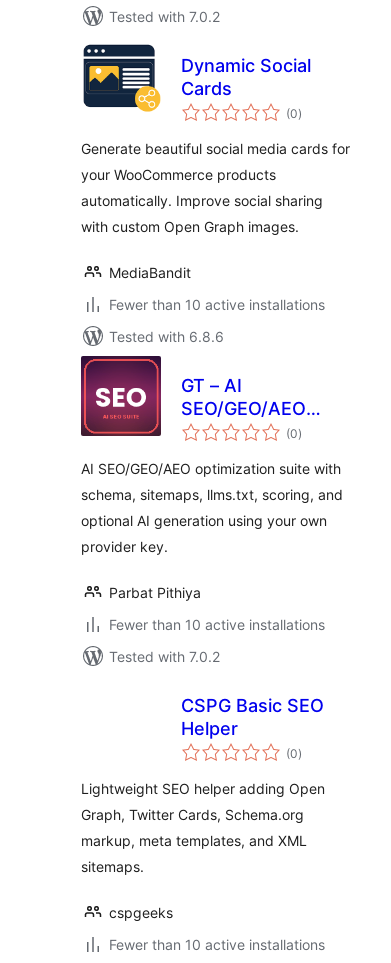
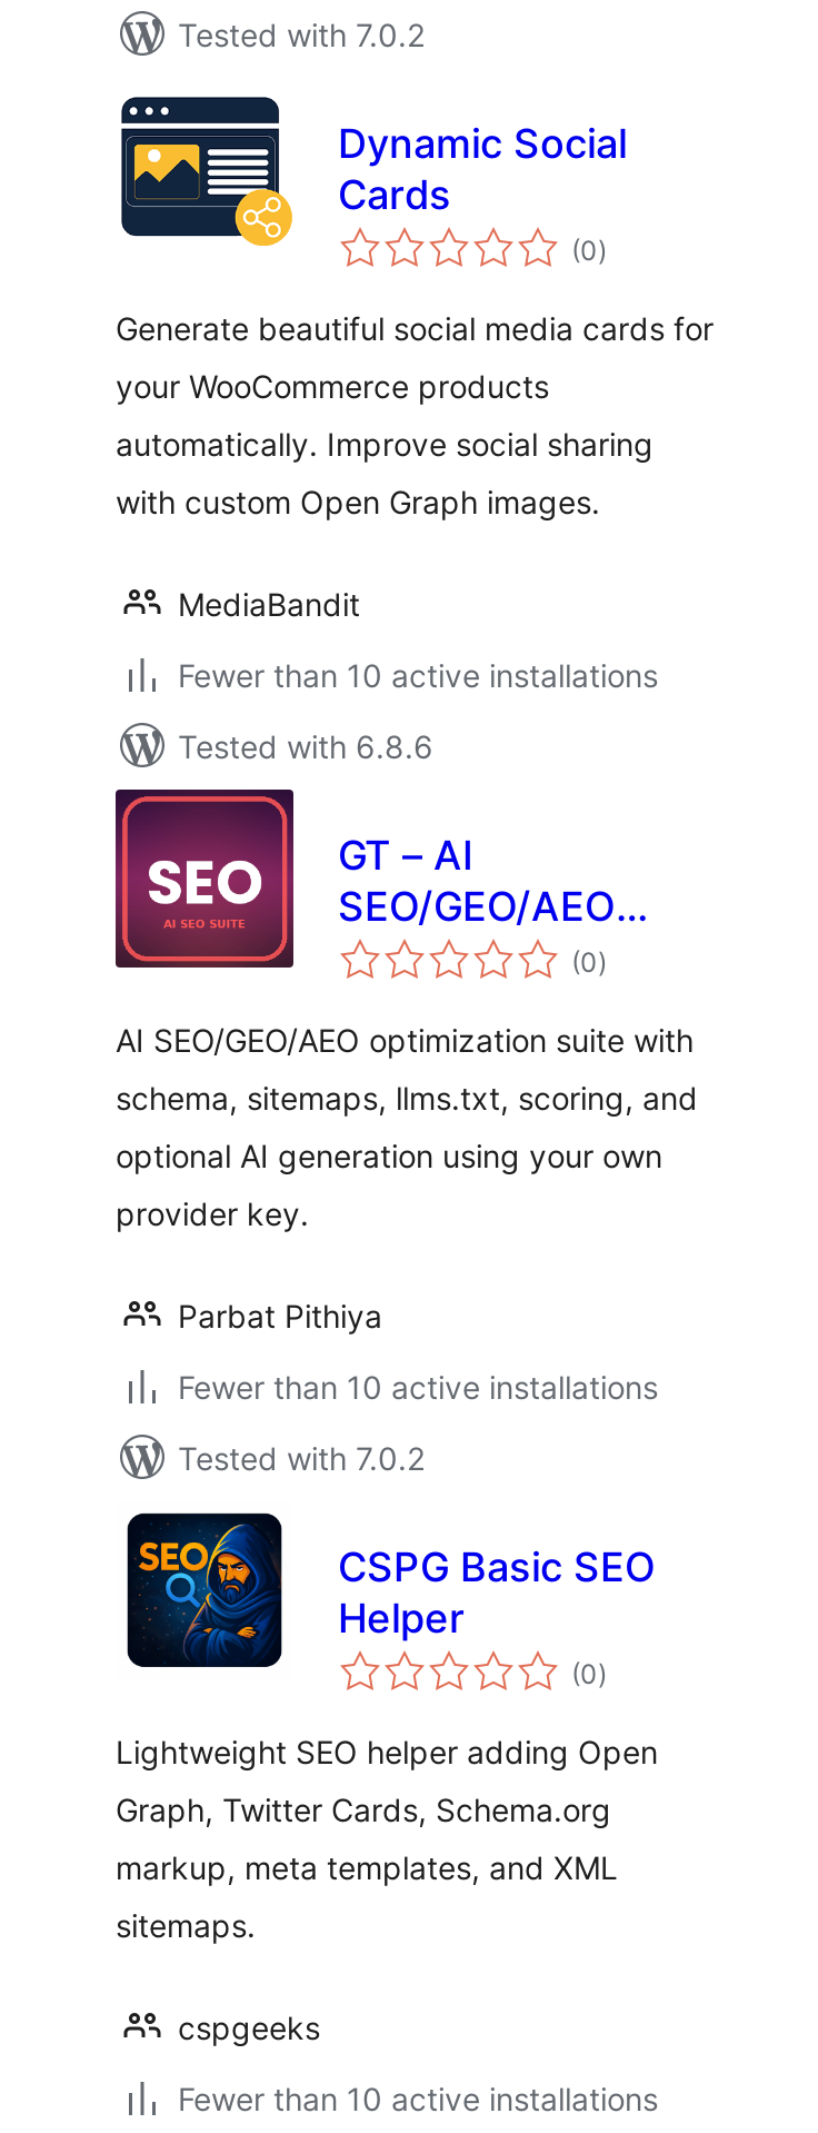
+ [image]
